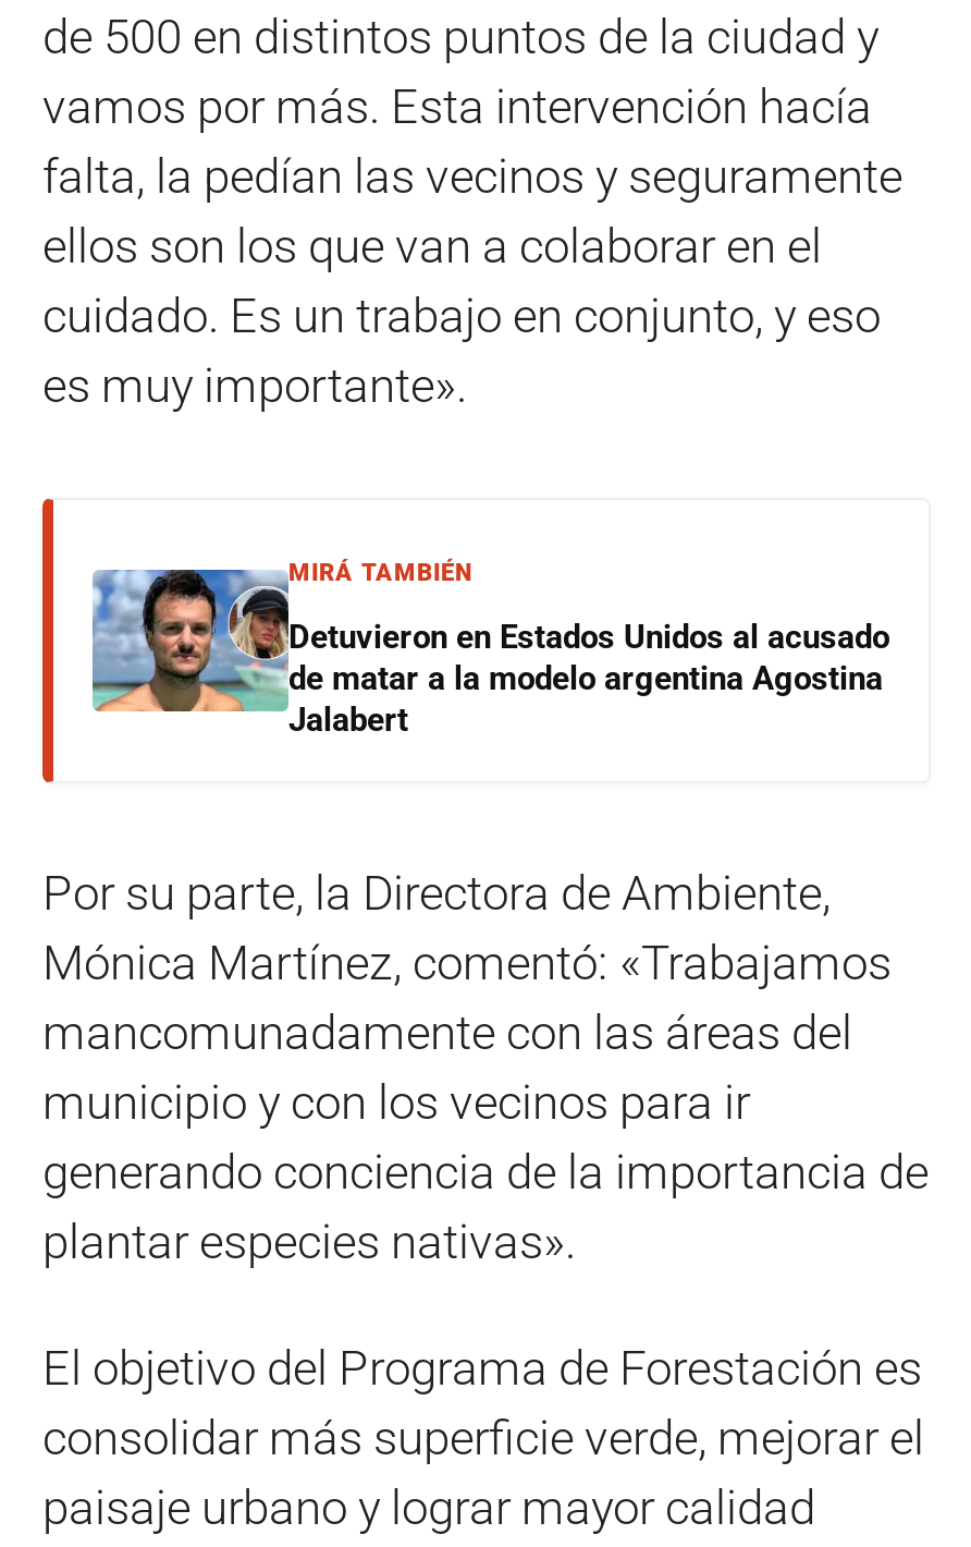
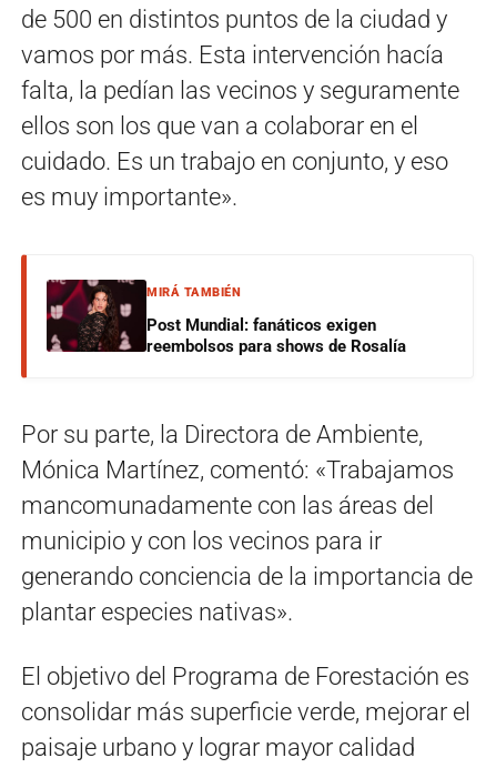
- [image]
- Detuvieron en Estados Unidos al acusado
- de matar a la modelo argentina Agostina
- Jalabert
+ [image]
+ Post Mundial: fanáticos exigen
+ reembolsos para shows de Rosalía
